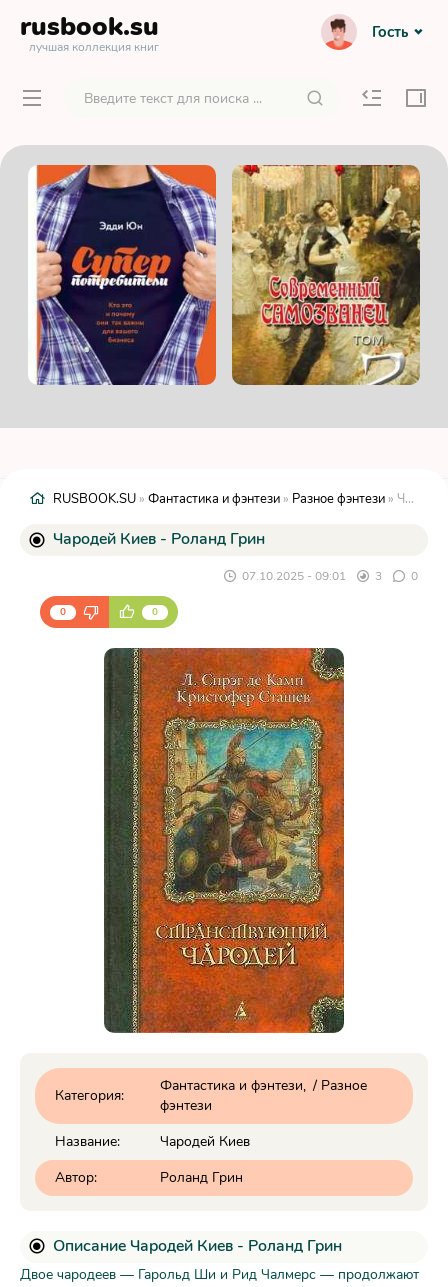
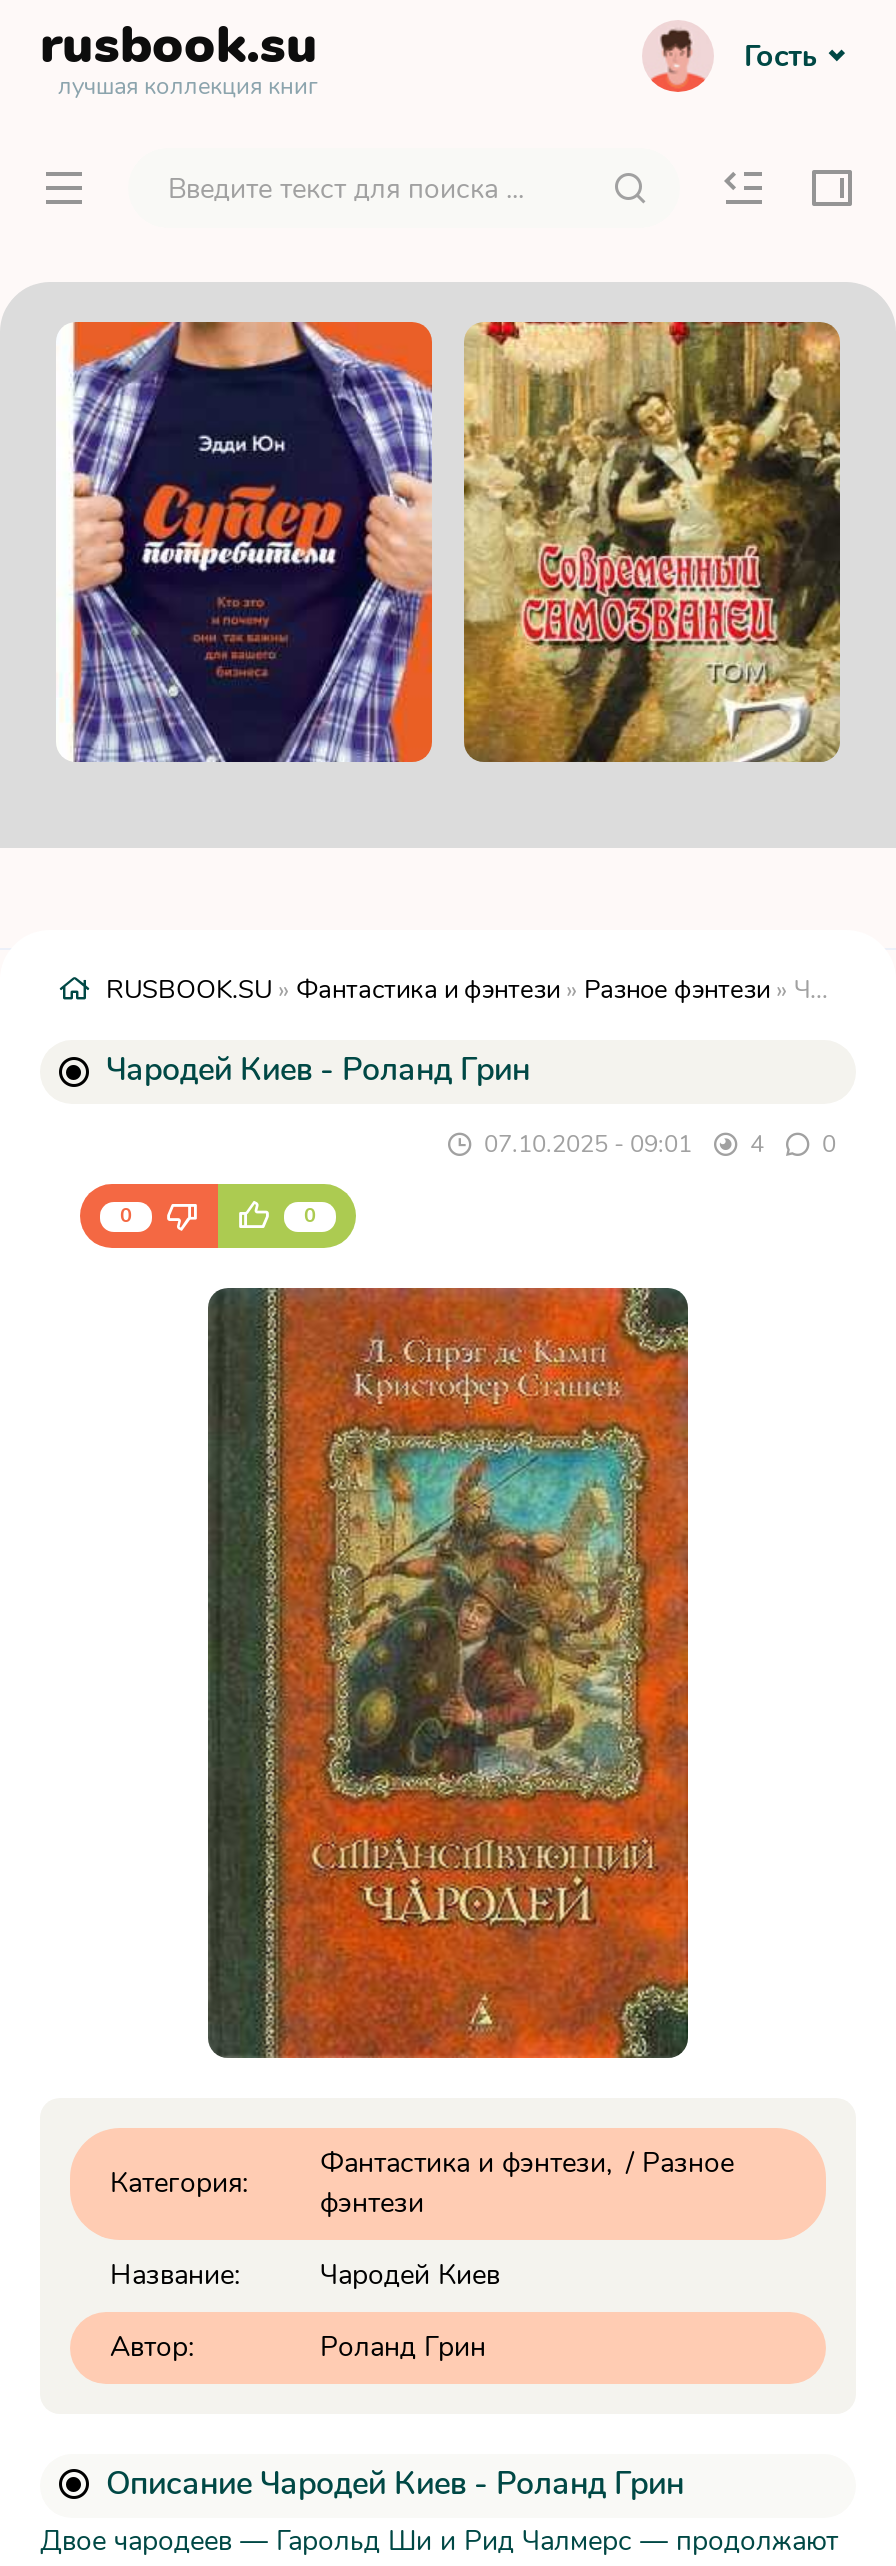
- 07.10.2025 - 09:01 3 0
+ 07.10.2025 - 09:01 4 0
